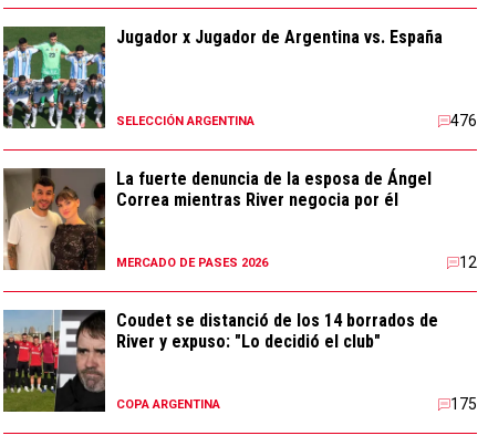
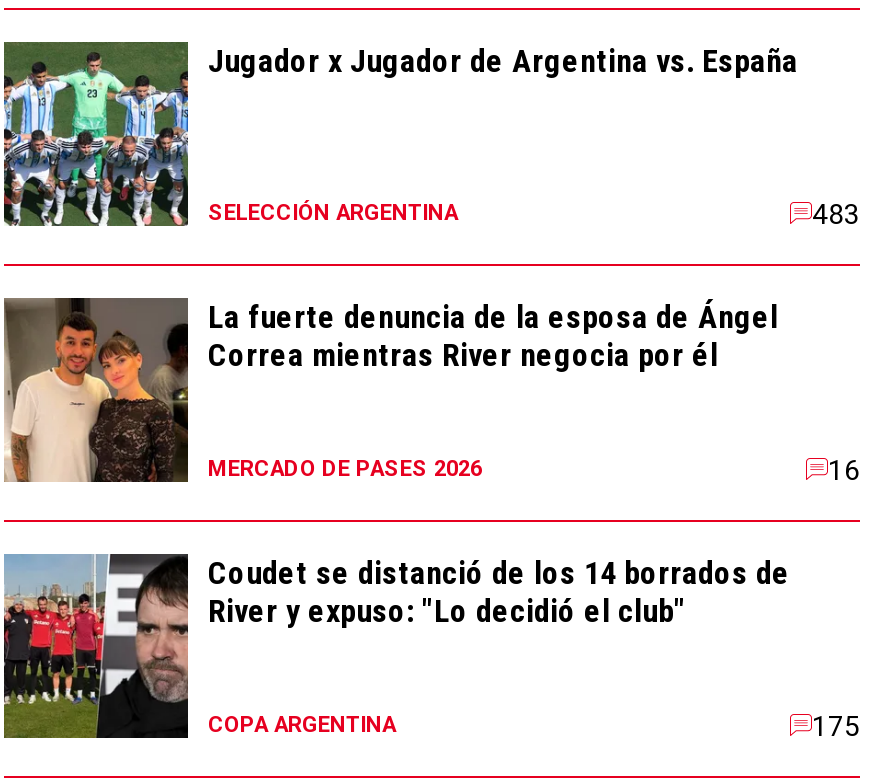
- 476
+ 483

- 12
+ 16
